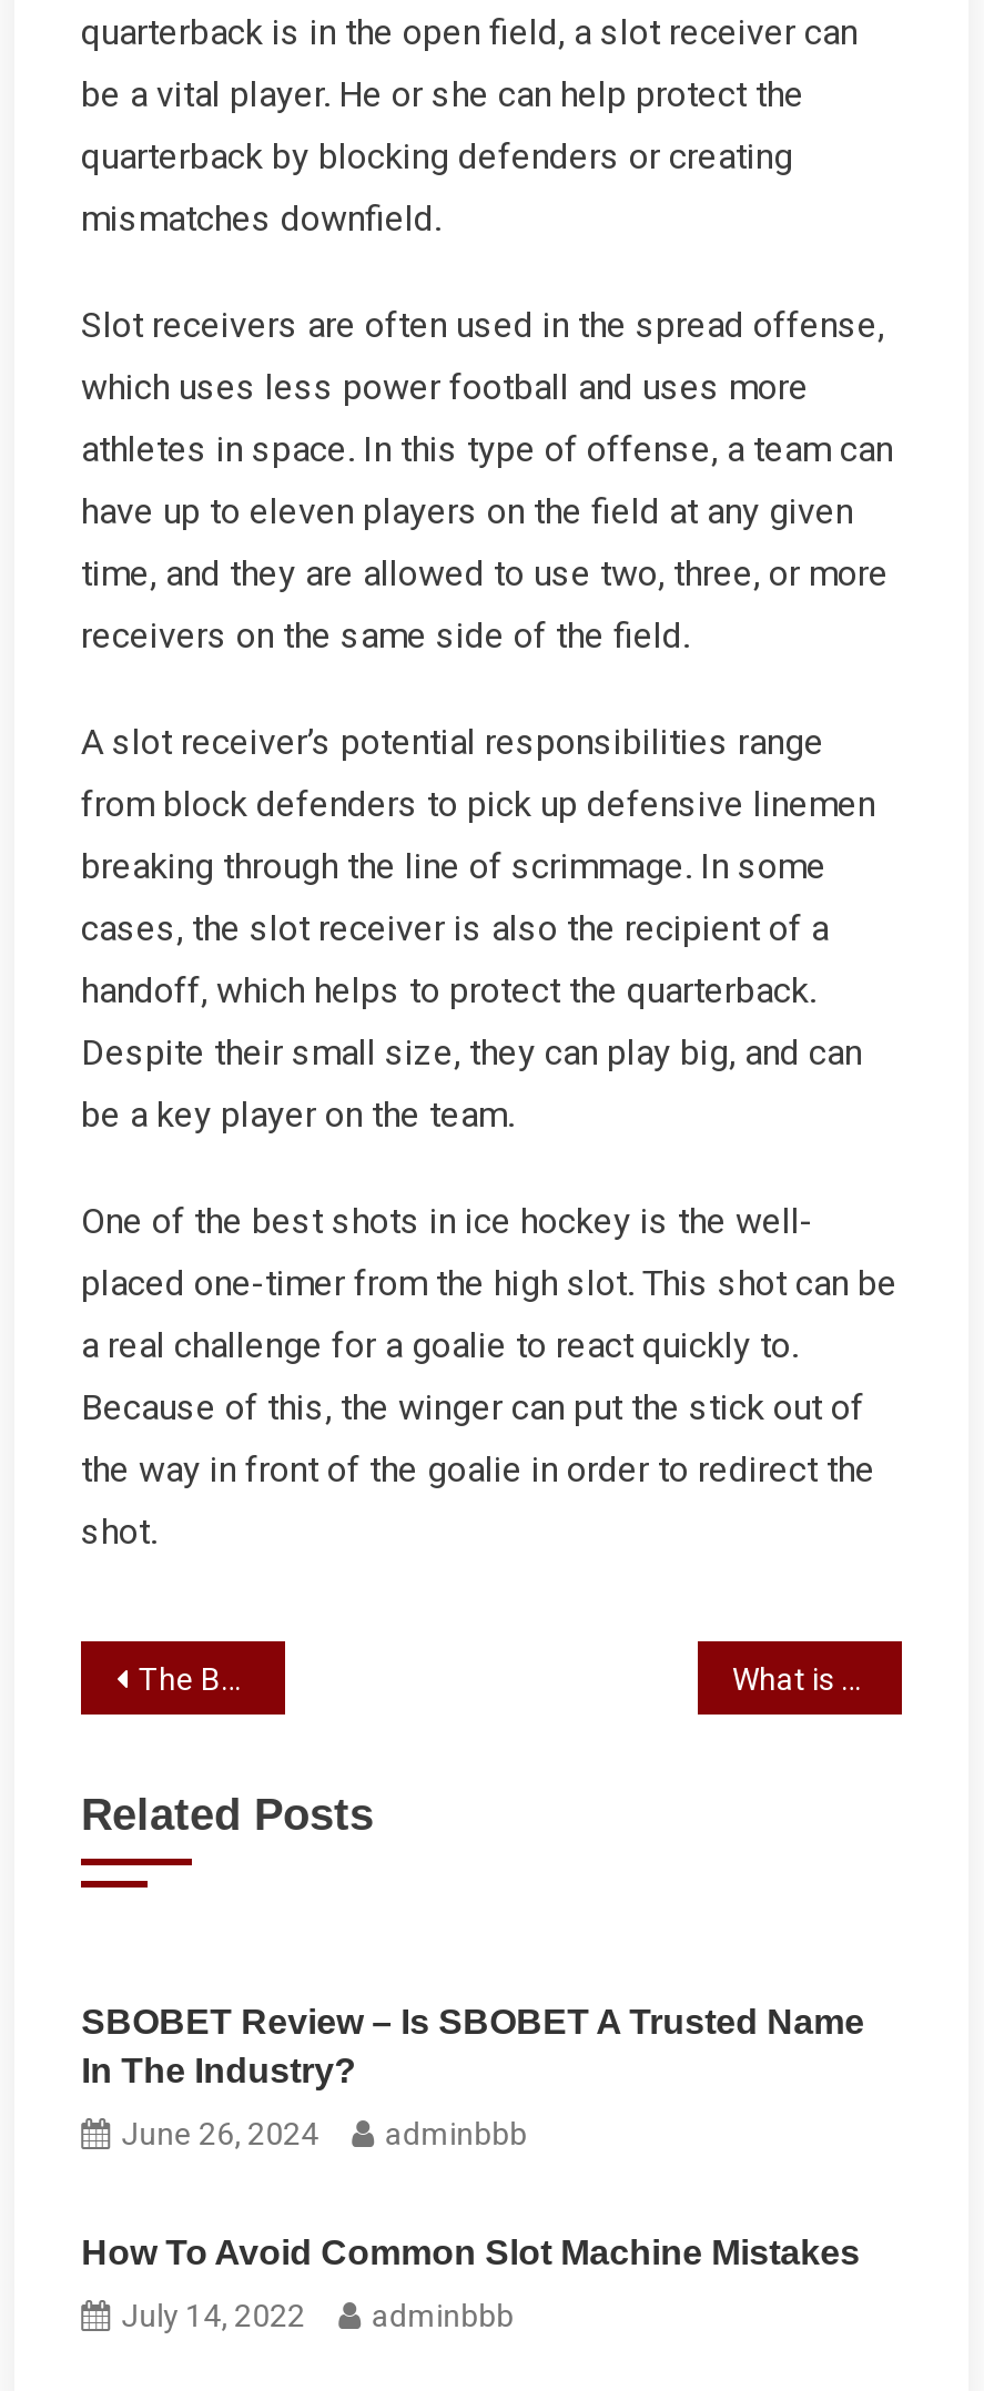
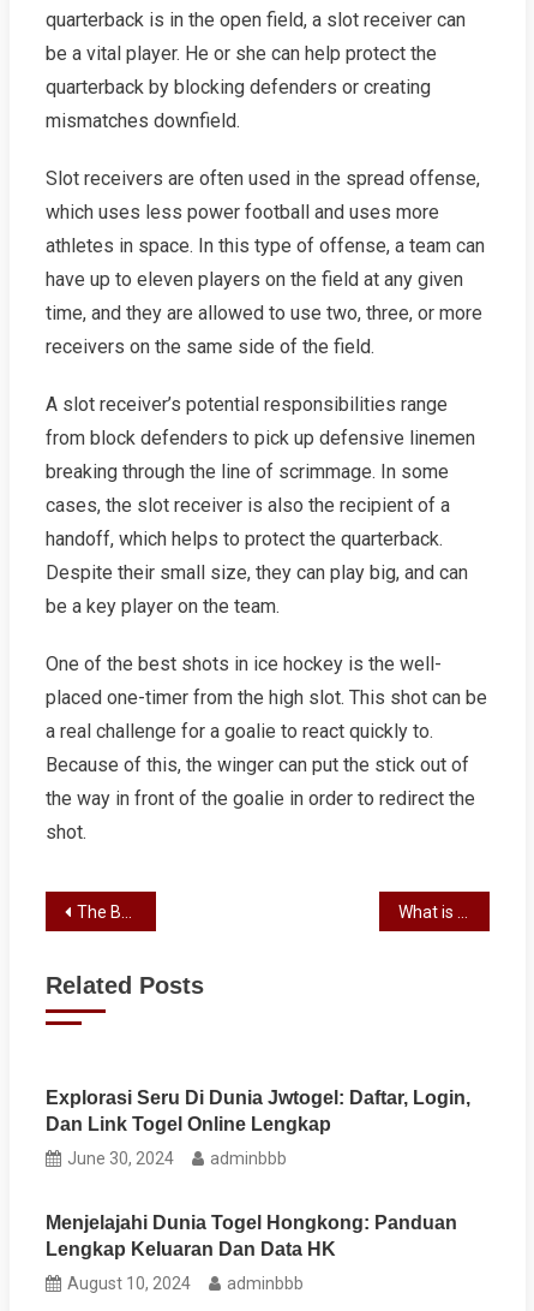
- SBOBET Review – Is SBOBET A Trusted Name
- In The Industry?
+ Explorasi Seru Di Dunia Jwtogel: Daftar, Login,
+ Dan Link Togel Online Lengkap

- June 26, 2024 adminbbb
+ June 30, 2024 adminbbb

- How To Avoid Common Slot Machine Mistakes
+ Menjelajahi Dunia Togel Hongkong: Panduan
+ Lengkap Keluaran Dan Data HK

- July 14, 2022 adminbbb
+ August 10, 2024 adminbbb
